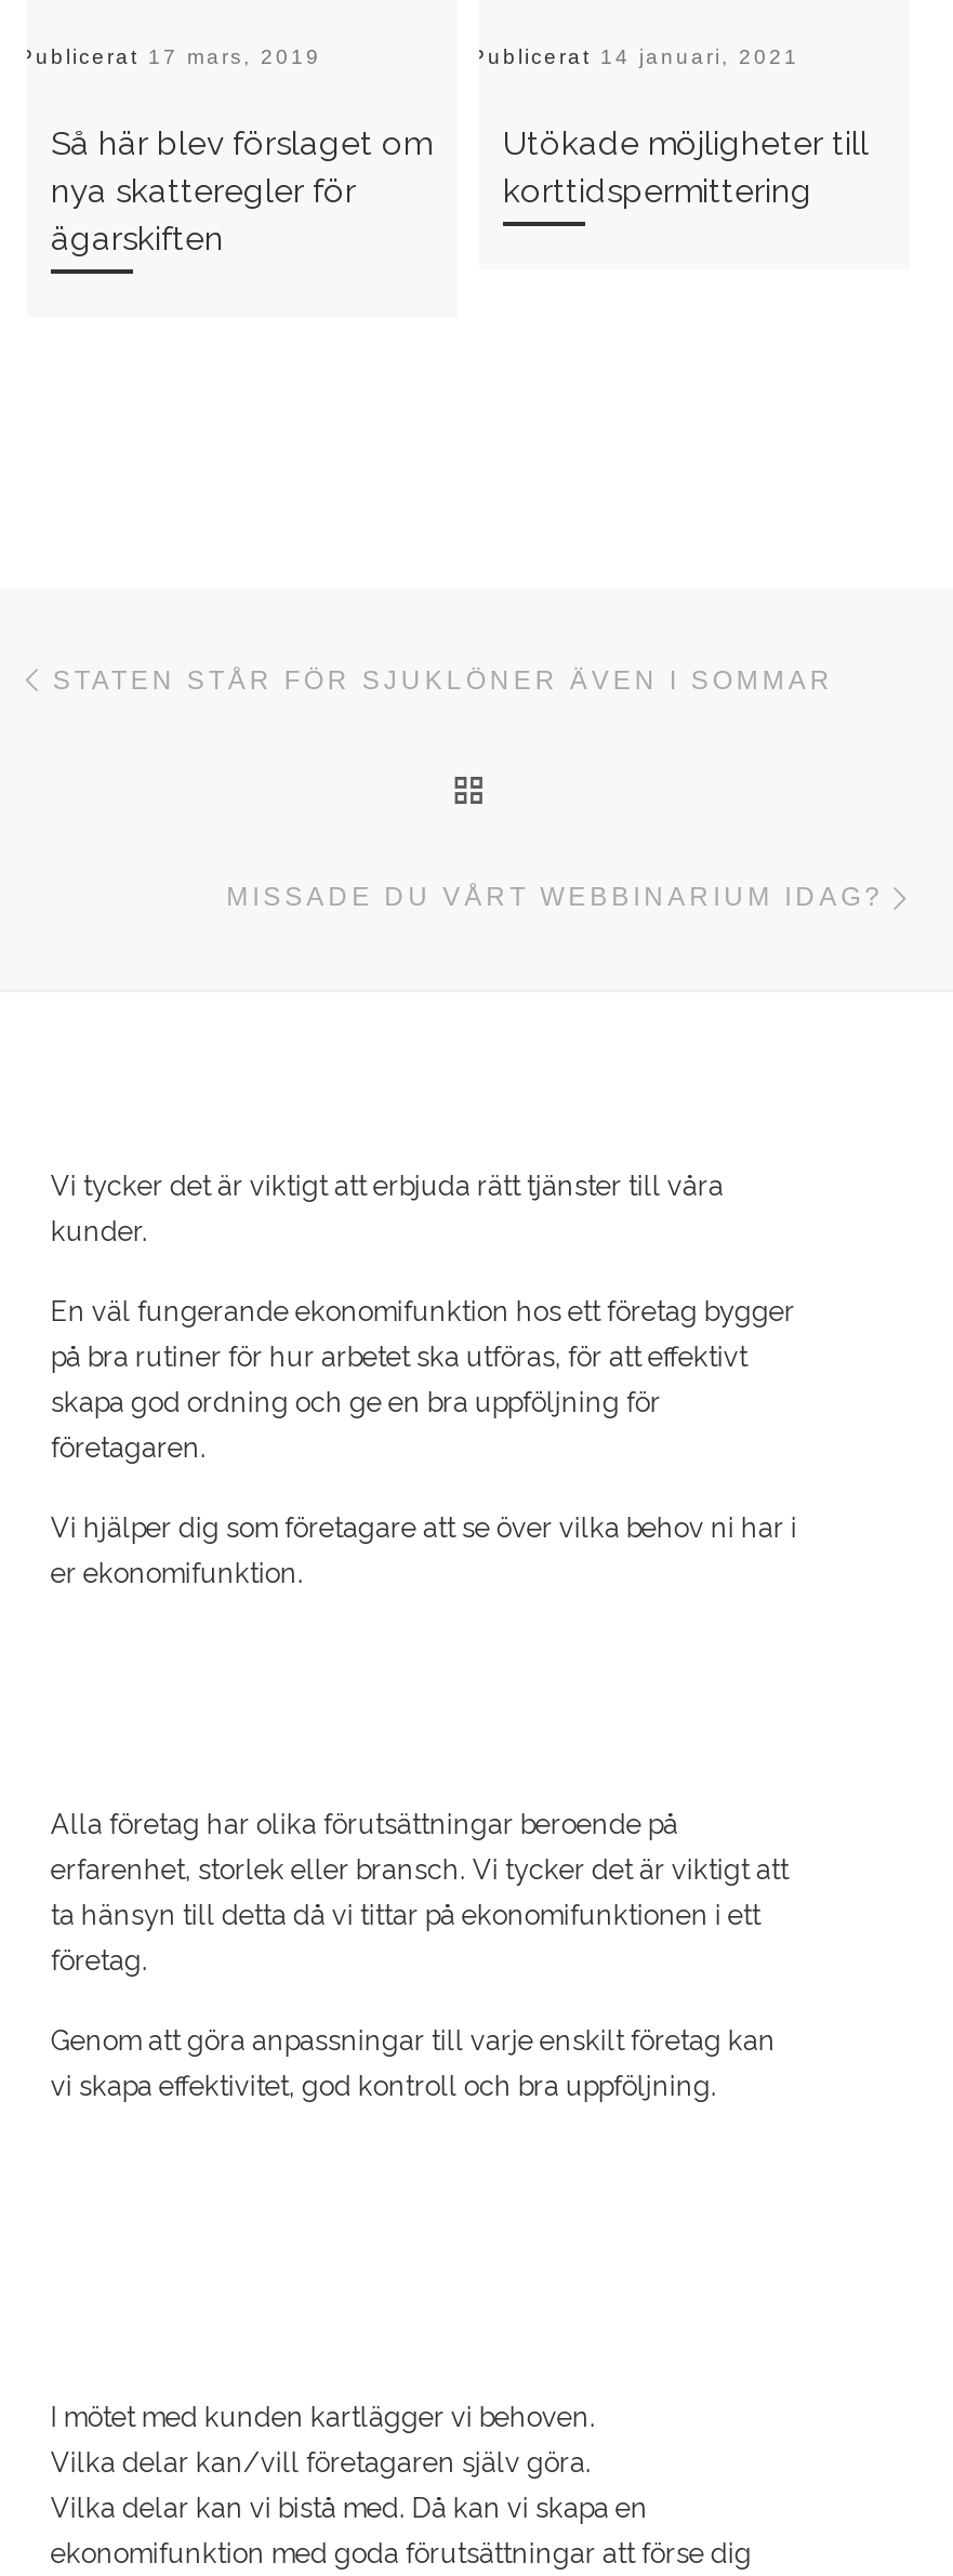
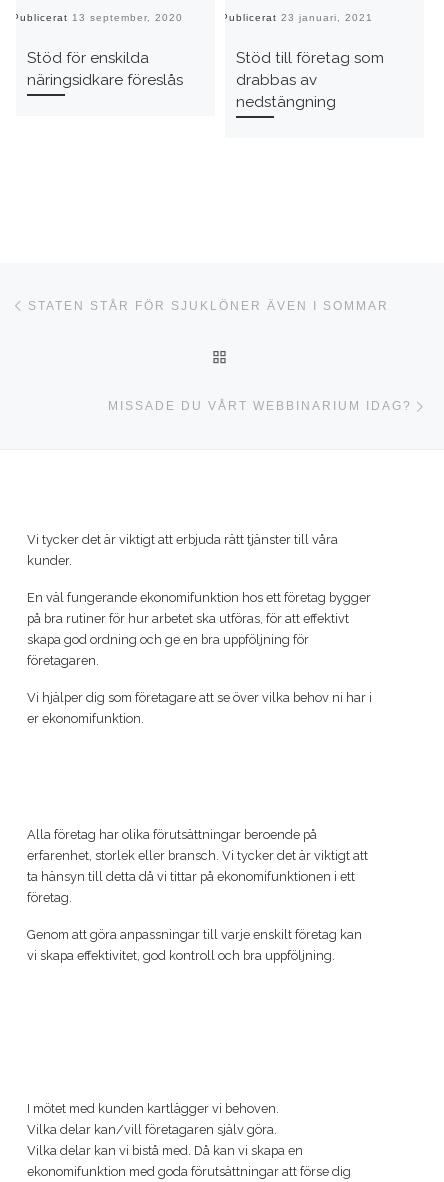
- Publicerat 17 mars, 2019
+ Publicerat 13 september, 2020

- Publicerat 14 januari, 2021
+ Publicerat 23 januari, 2021

- Så här blev förslaget om
- nya skatteregler för
- ägarskiften
+ Stöd för enskilda
+ näringsidkare föreslås

- Utökade möjligheter till
- korttidspermittering
+ Stöd till företag som
+ drabbas av
+ nedstängning
